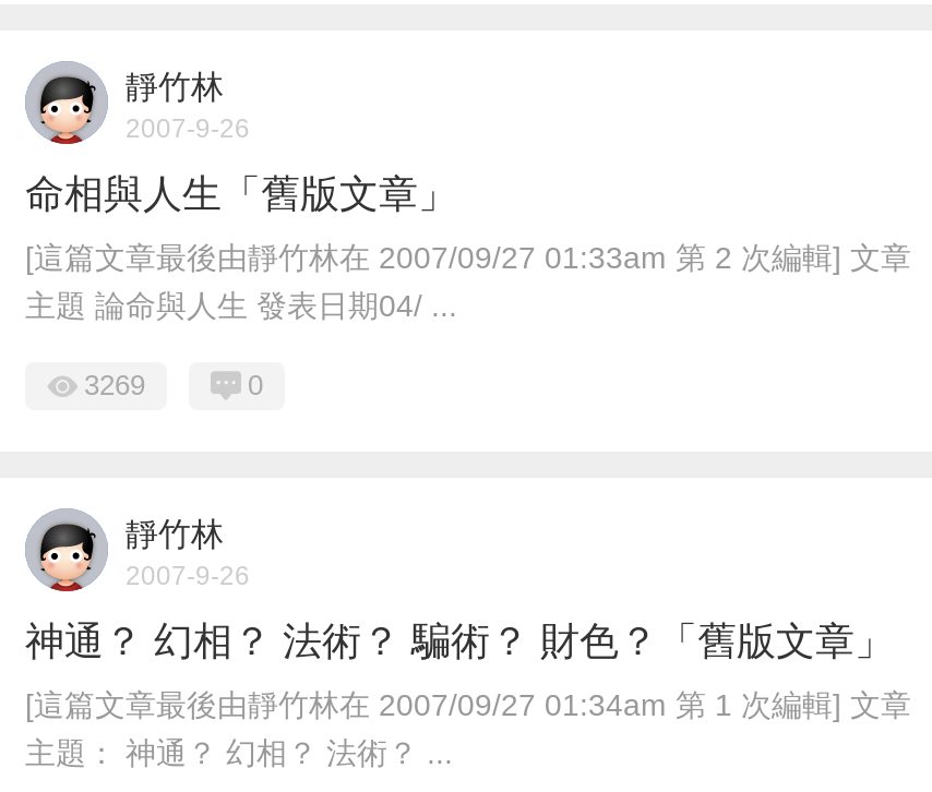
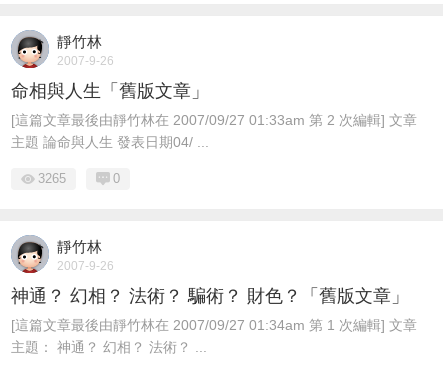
- 3269
+ 3265
